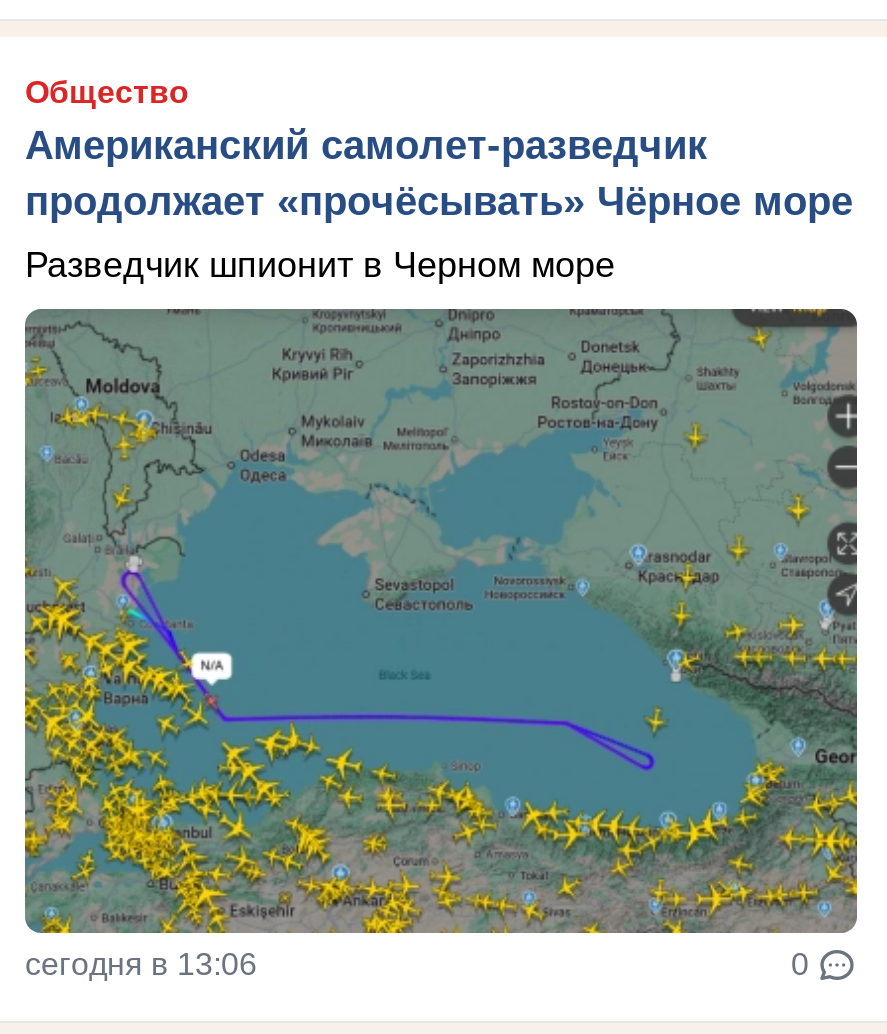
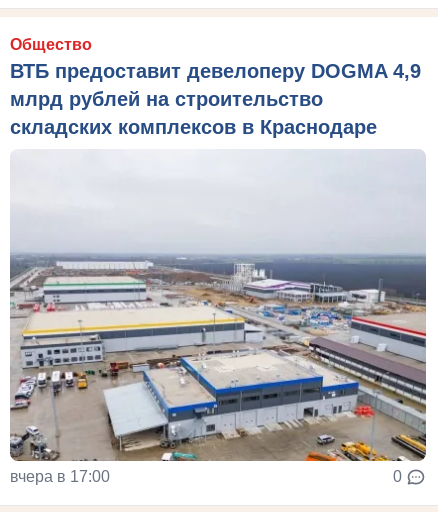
- Американский самолет-разведчик
- продолжает «прочёсывать» Чёрное море
- Разведчик шпионит в Черном море
+ ВТБ предоставит девелоперу DOGMA 4,9
+ млрд рублей на строительство
+ складских комплексов в Краснодаре

- [image]
- сегодня в 13:06
+ [image]
+ вчера в 17:00
